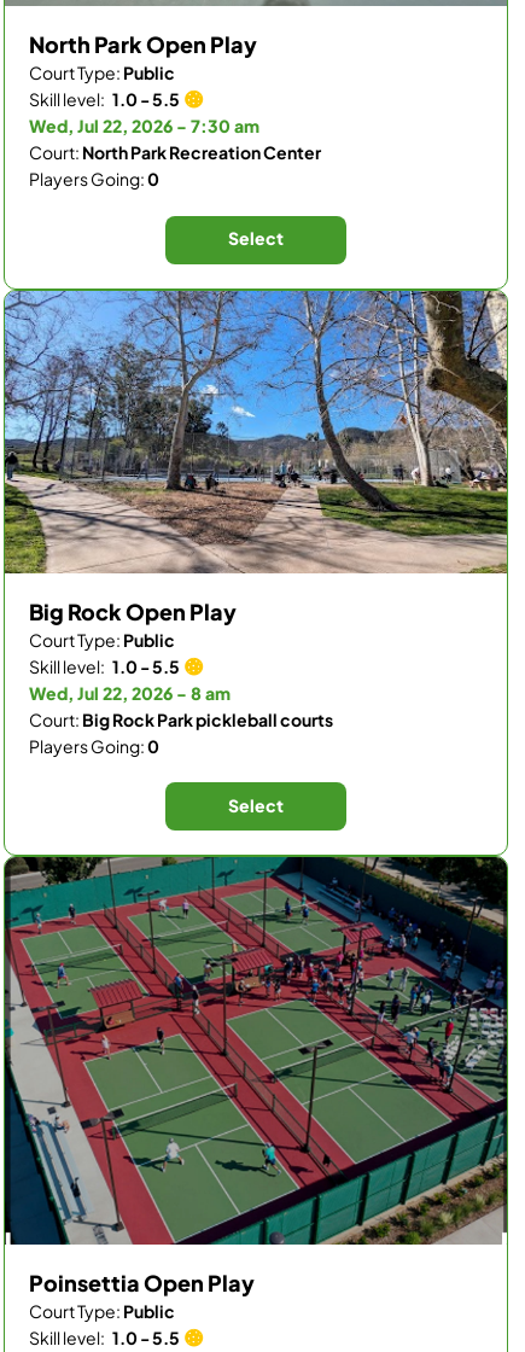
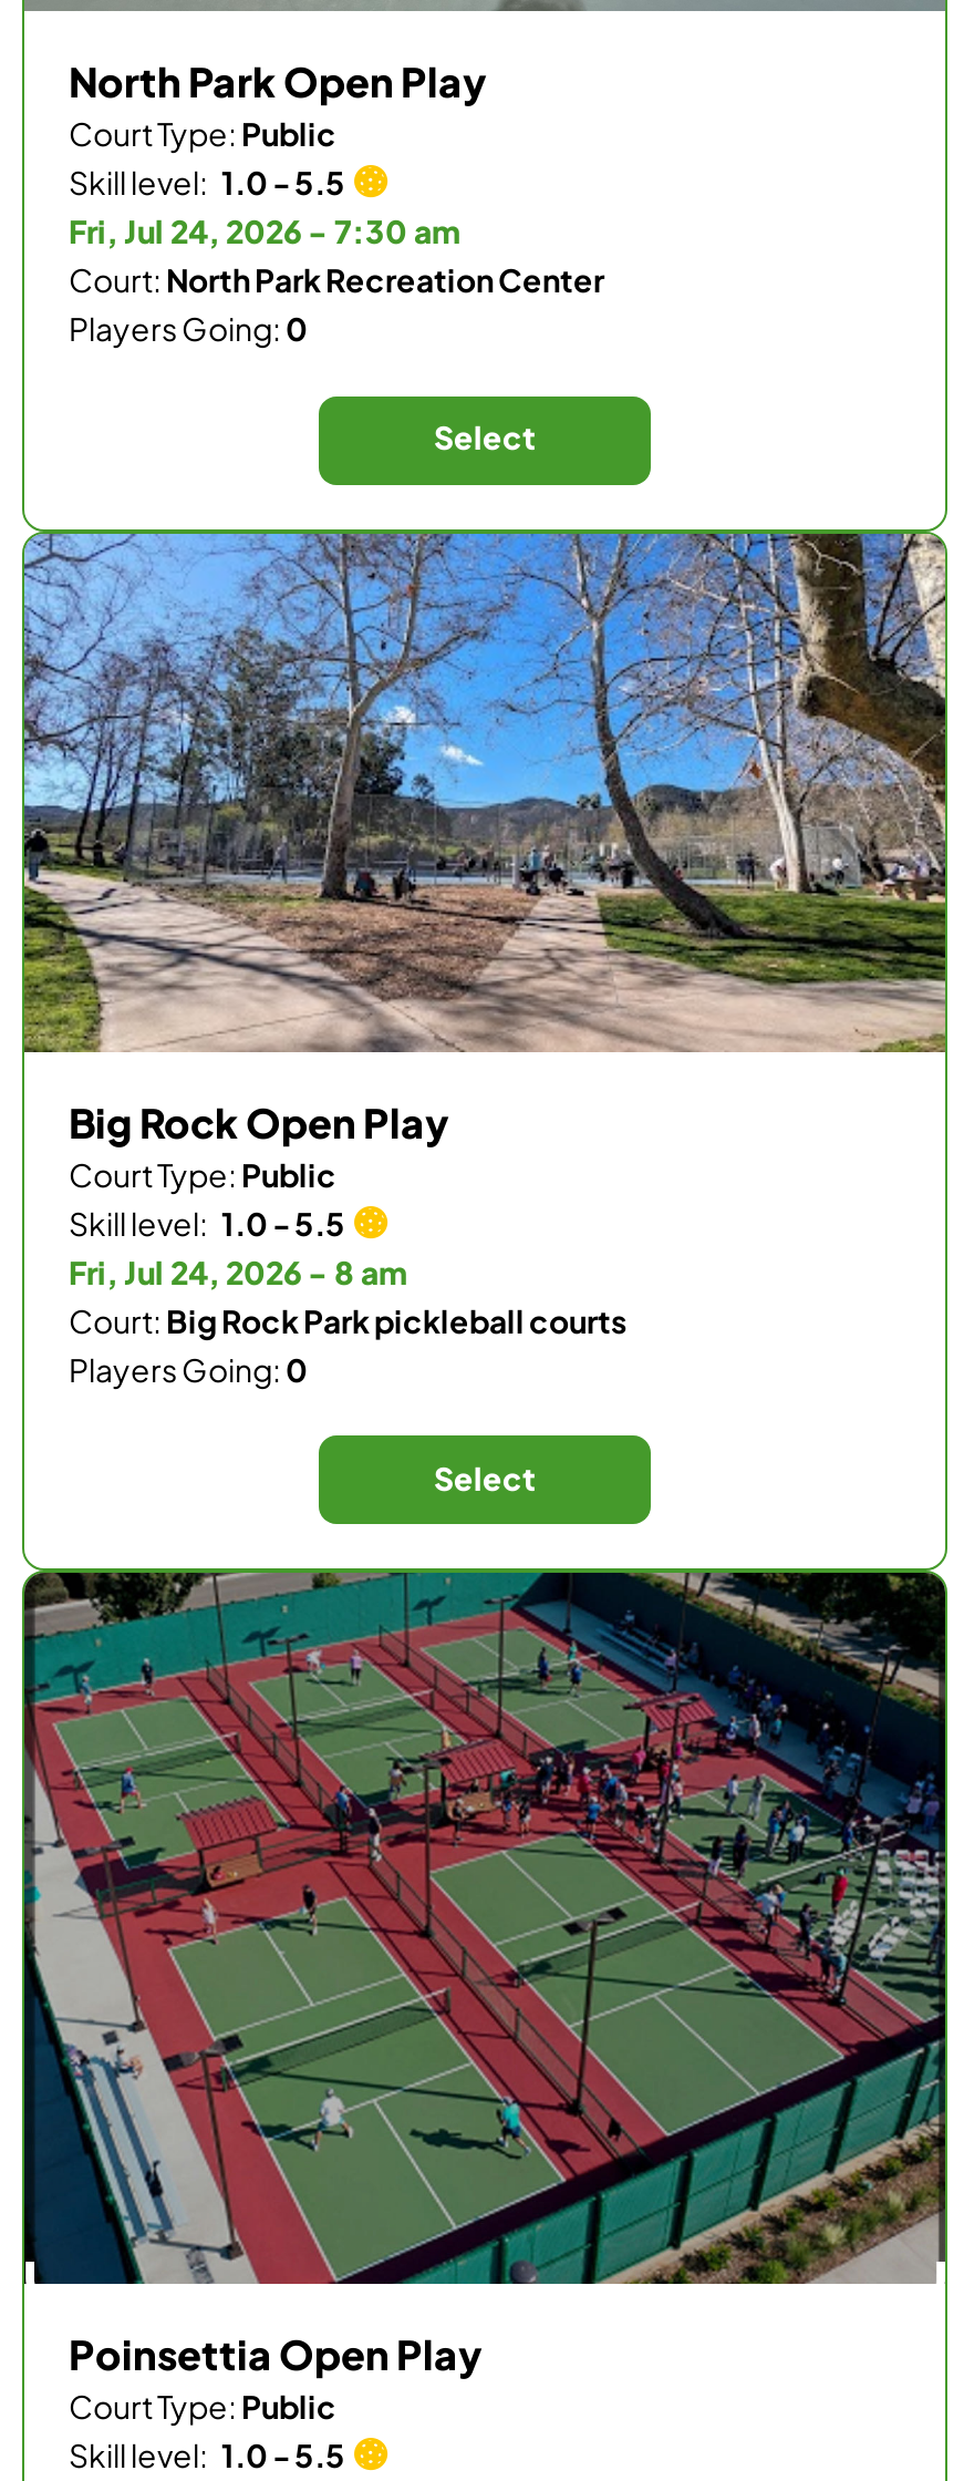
- Wed, Jul 22, 2026 - 7:30 am
+ Fri, Jul 24, 2026 - 7:30 am

- Wed, Jul 22, 2026 - 8 am
+ Fri, Jul 24, 2026 - 8 am
